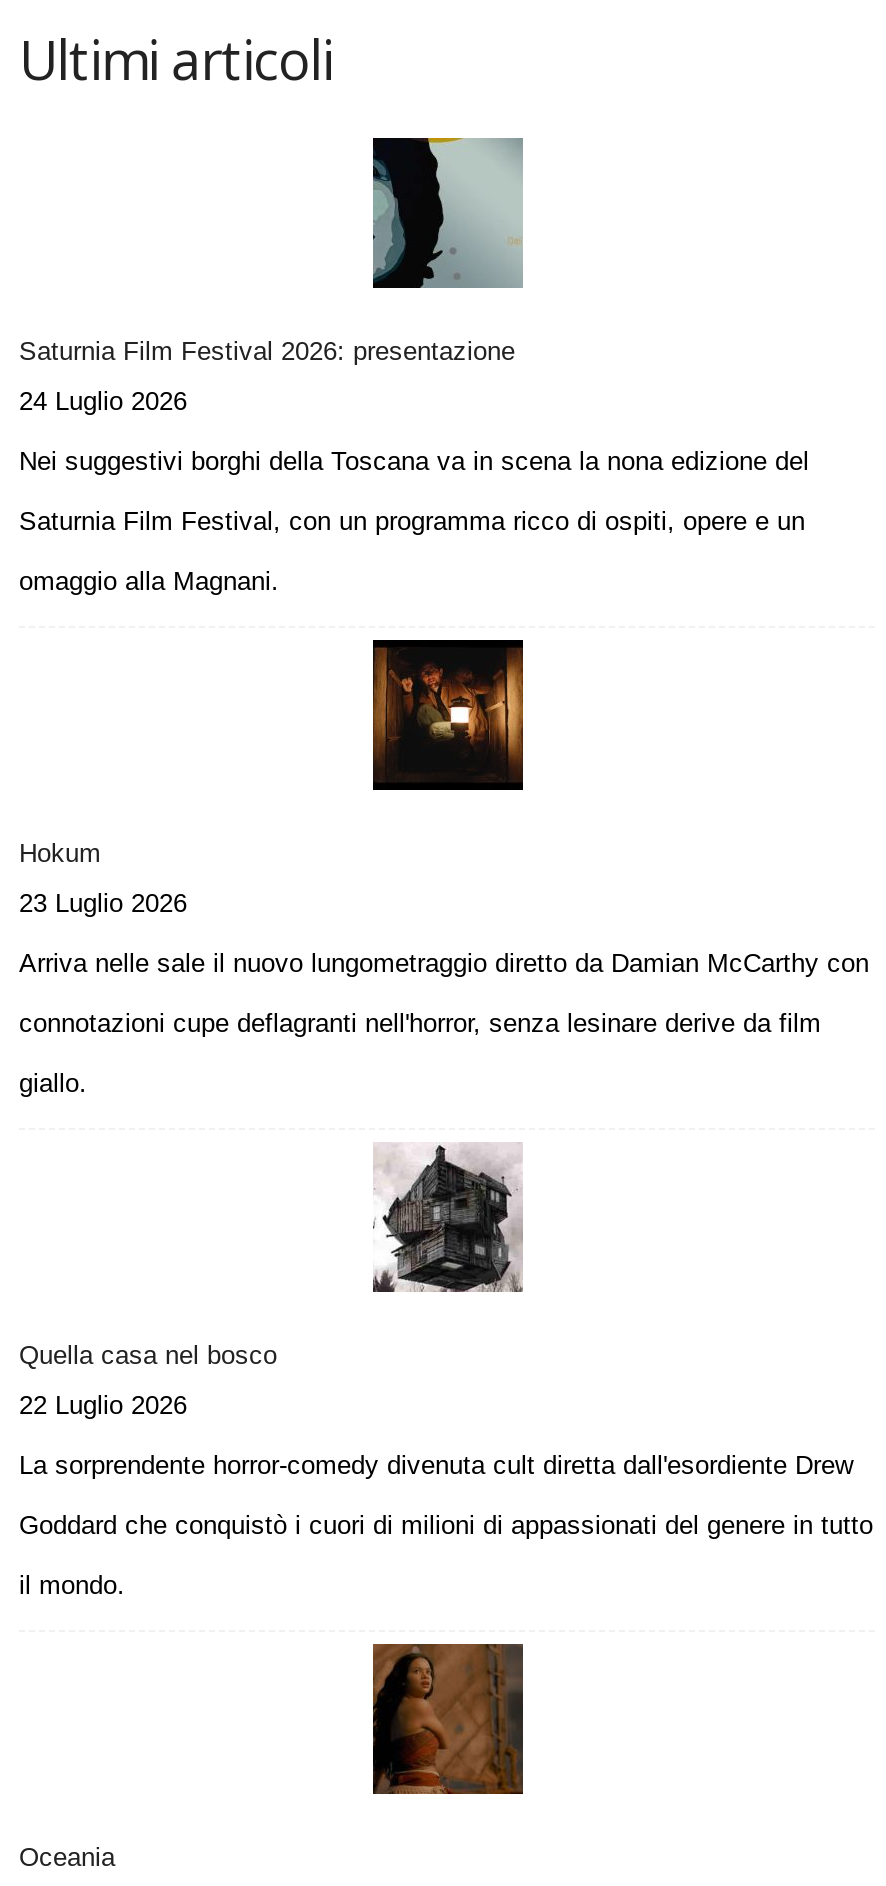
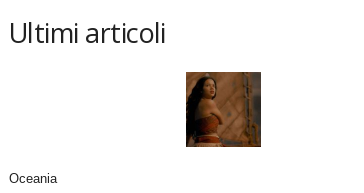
- [image]
- Saturnia Film Festival 2026: presentazione
- 24 Luglio 2026
- Nei suggestivi borghi della Toscana va in scena la nona edizione del
- Saturnia Film Festival, con un programma ricco di ospiti, opere e un
- omaggio alla Magnani.

- [image]
- Hokum
- 23 Luglio 2026
- Arriva nelle sale il nuovo lungometraggio diretto da Damian McCarthy con
- connotazioni cupe deflagranti nell'horror, senza lesinare derive da film
- giallo.

- [image]
- Quella casa nel bosco
- 22 Luglio 2026
- La sorprendente horror-comedy divenuta cult diretta dall'esordiente Drew
- Goddard che conquistò i cuori di milioni di appassionati del genere in tutto
- il mondo.
